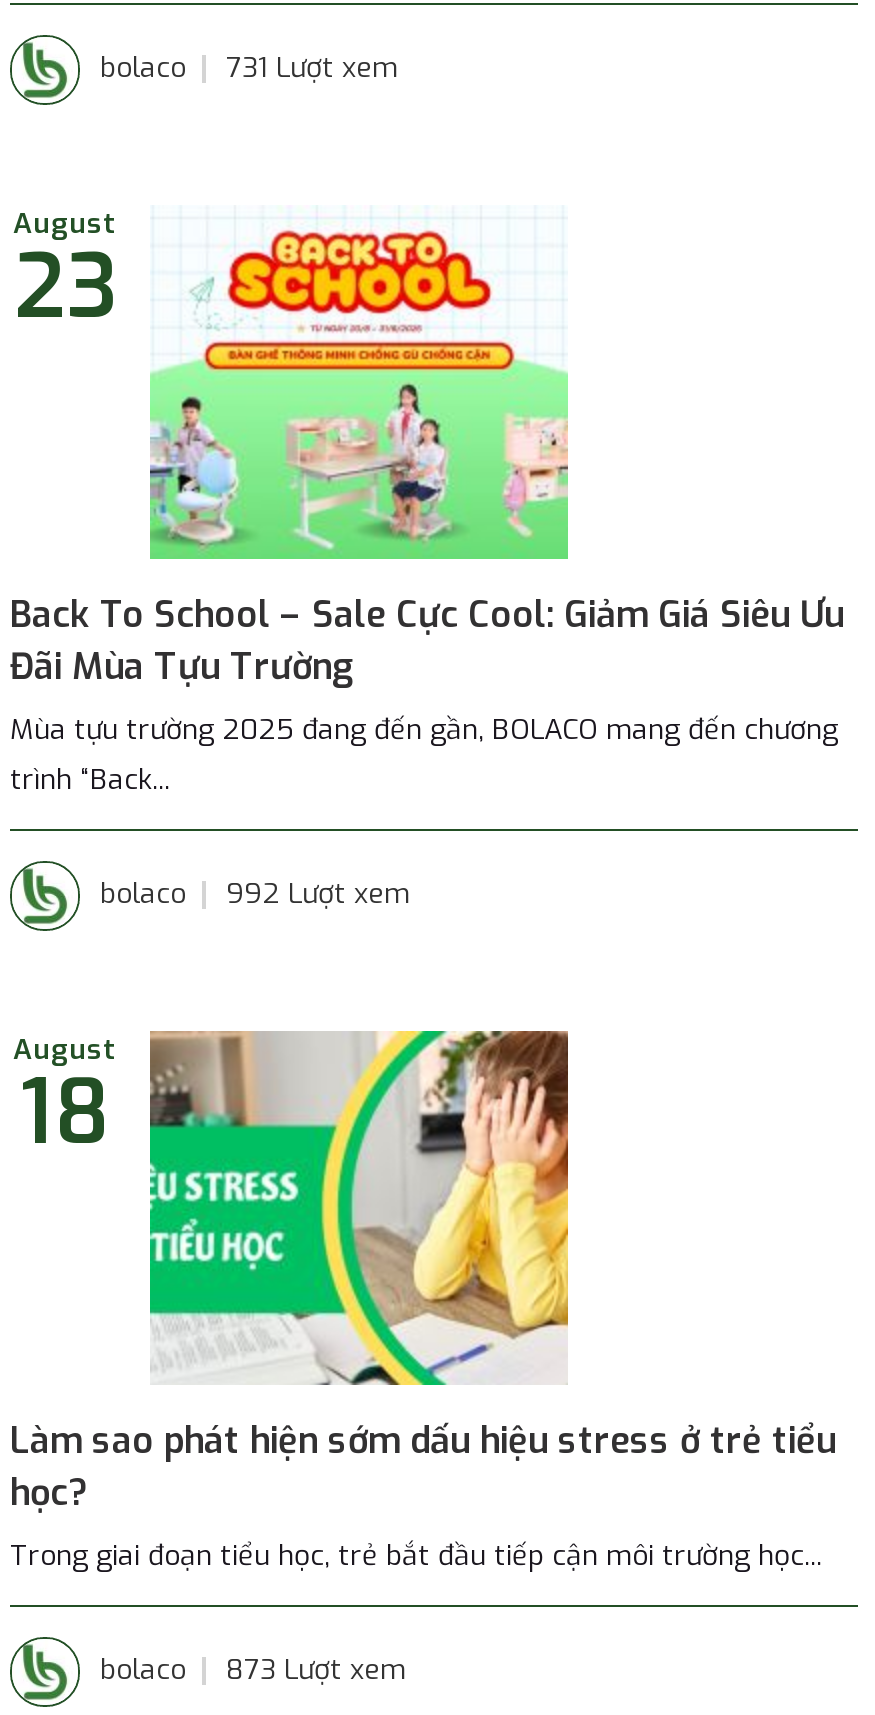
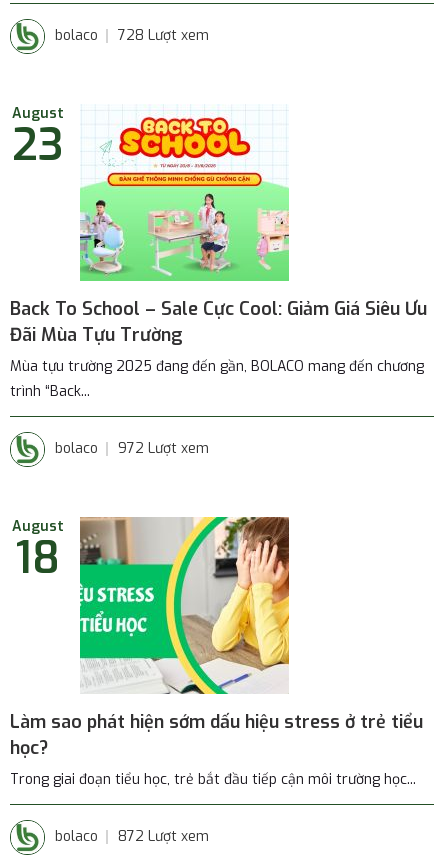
- bolaco 731 Lượt xem
+ bolaco 728 Lượt xem

- bolaco 992 Lượt xem
+ bolaco 972 Lượt xem

- bolaco 873 Lượt xem
+ bolaco 872 Lượt xem
